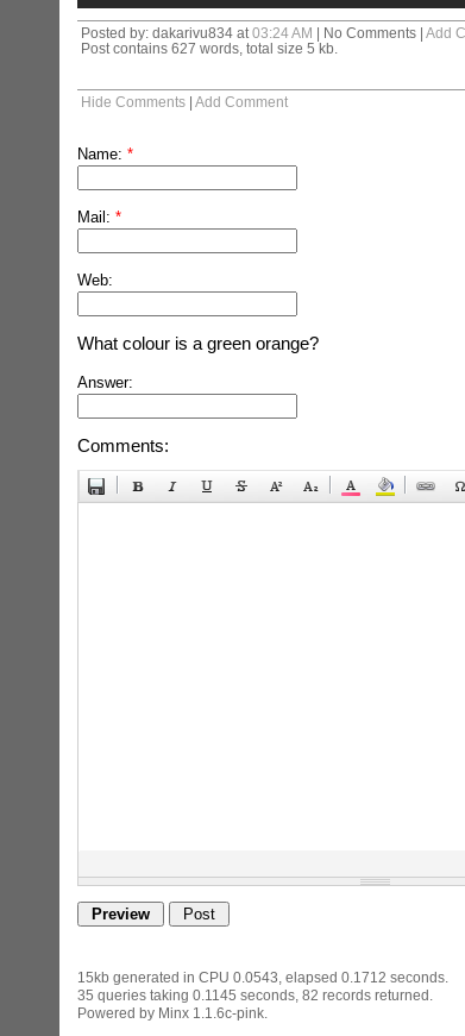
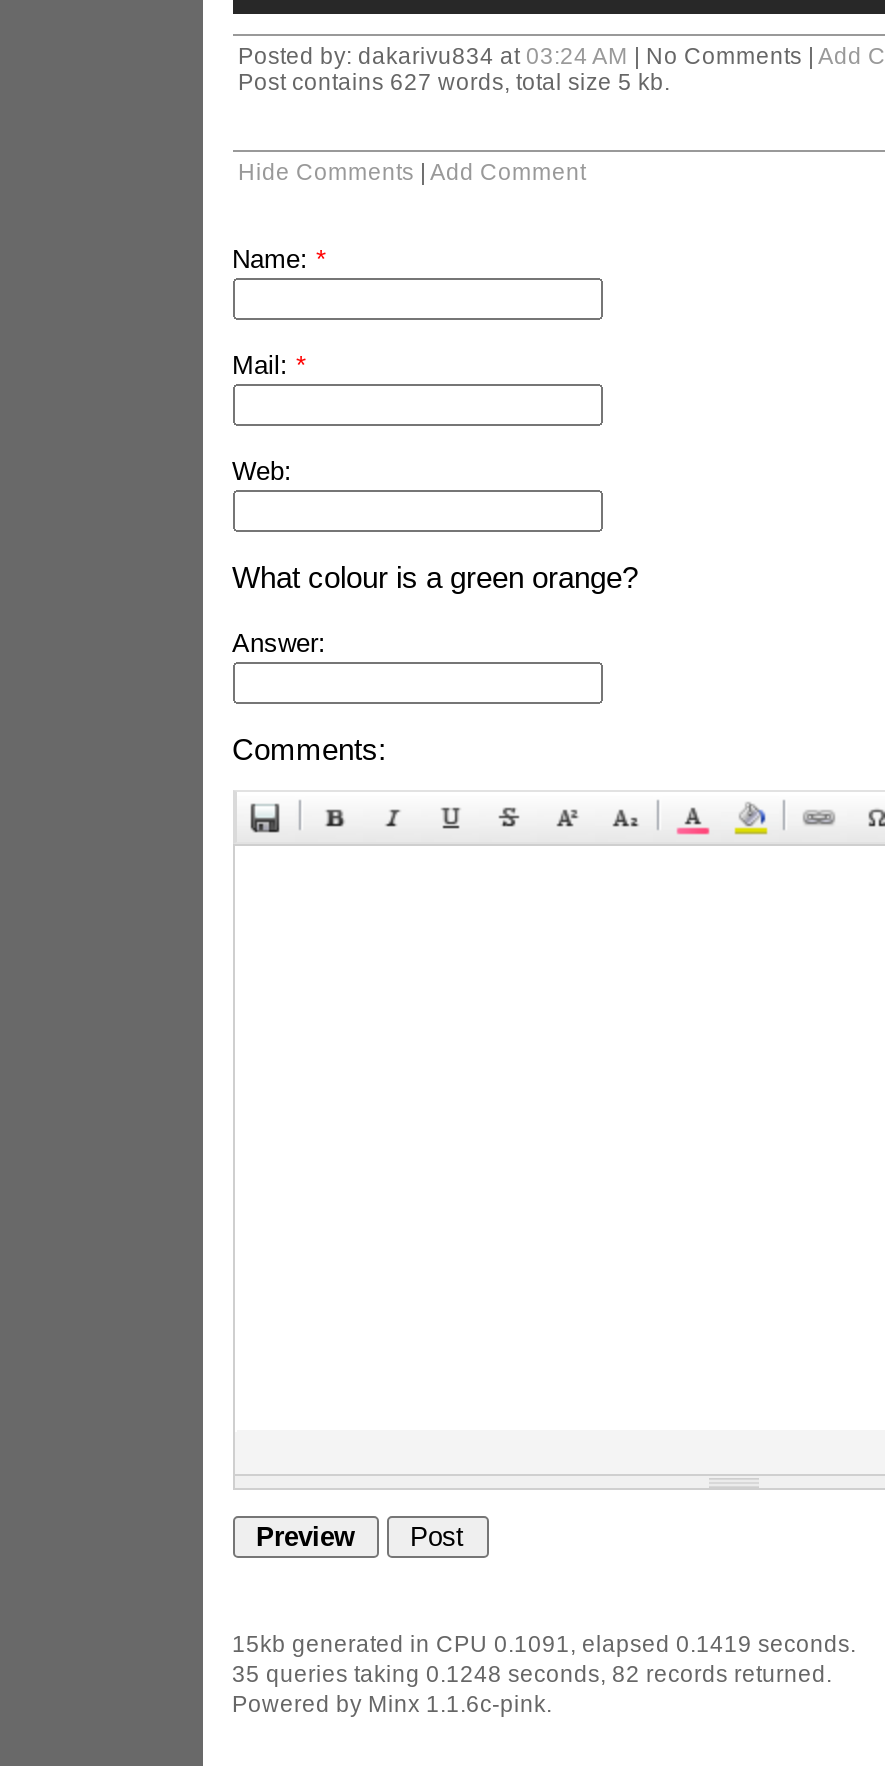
- 15kb generated in CPU 0.0543, elapsed 0.1712 seconds.
+ 15kb generated in CPU 0.1091, elapsed 0.1419 seconds.

- 35 queries taking 0.1145 seconds, 82 records returned.
+ 35 queries taking 0.1248 seconds, 82 records returned.
